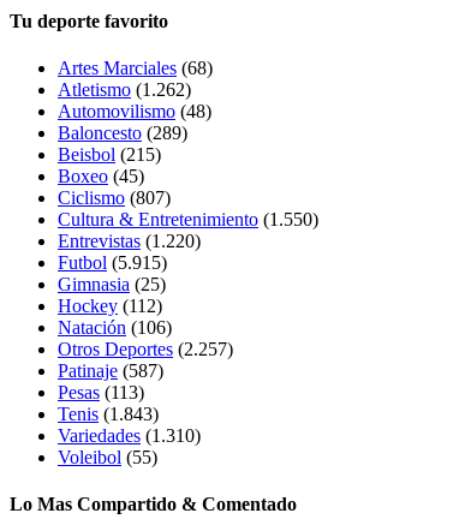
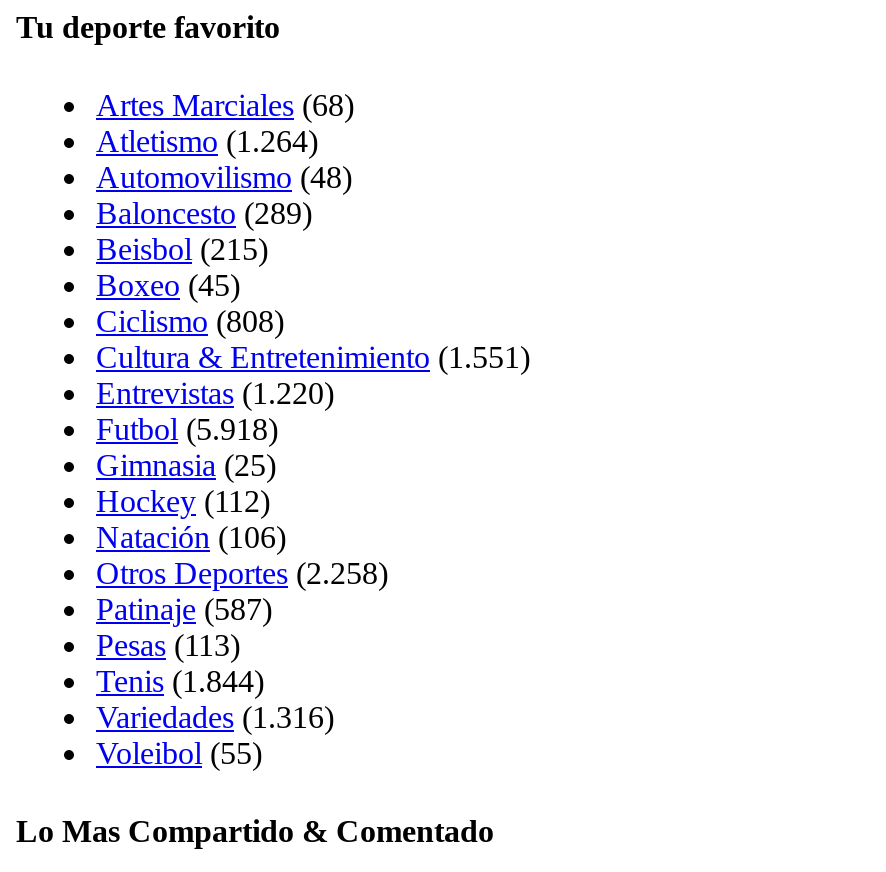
- Atletismo (1.262)
+ Atletismo (1.264)

- Ciclismo (807)
+ Ciclismo (808)

- Cultura & Entretenimiento (1.550)
+ Cultura & Entretenimiento (1.551)

- Futbol (5.915)
+ Futbol (5.918)

- Otros Deportes (2.257)
+ Otros Deportes (2.258)

- Tenis (1.843)
+ Tenis (1.844)

- Variedades (1.310)
+ Variedades (1.316)
